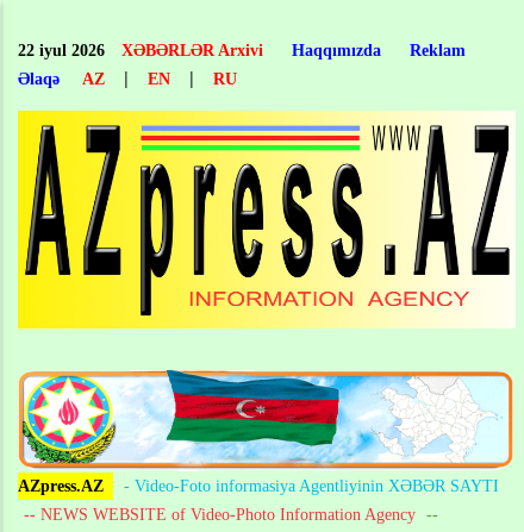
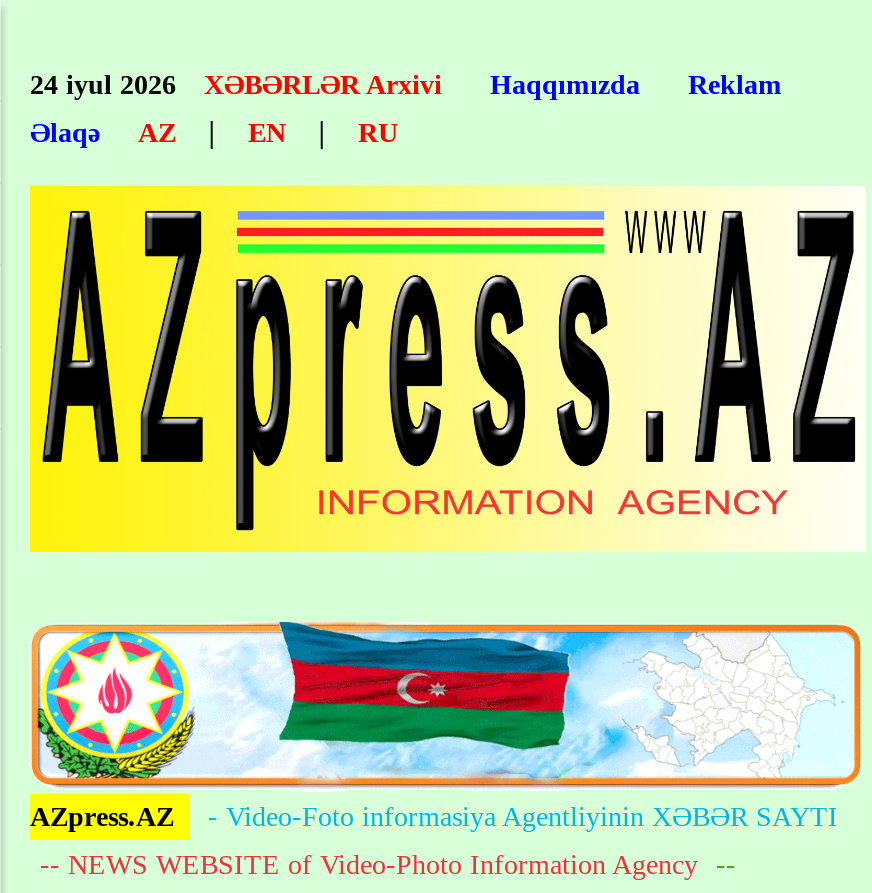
- 22 iyul 2026
+ 24 iyul 2026
